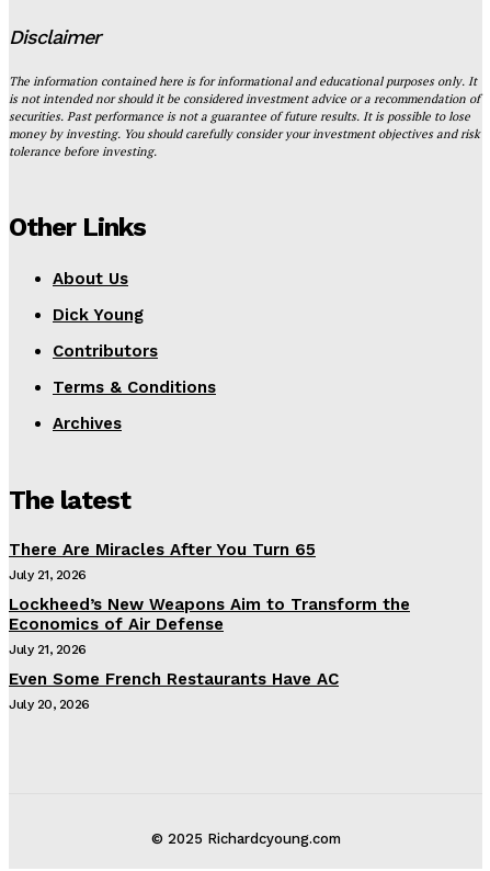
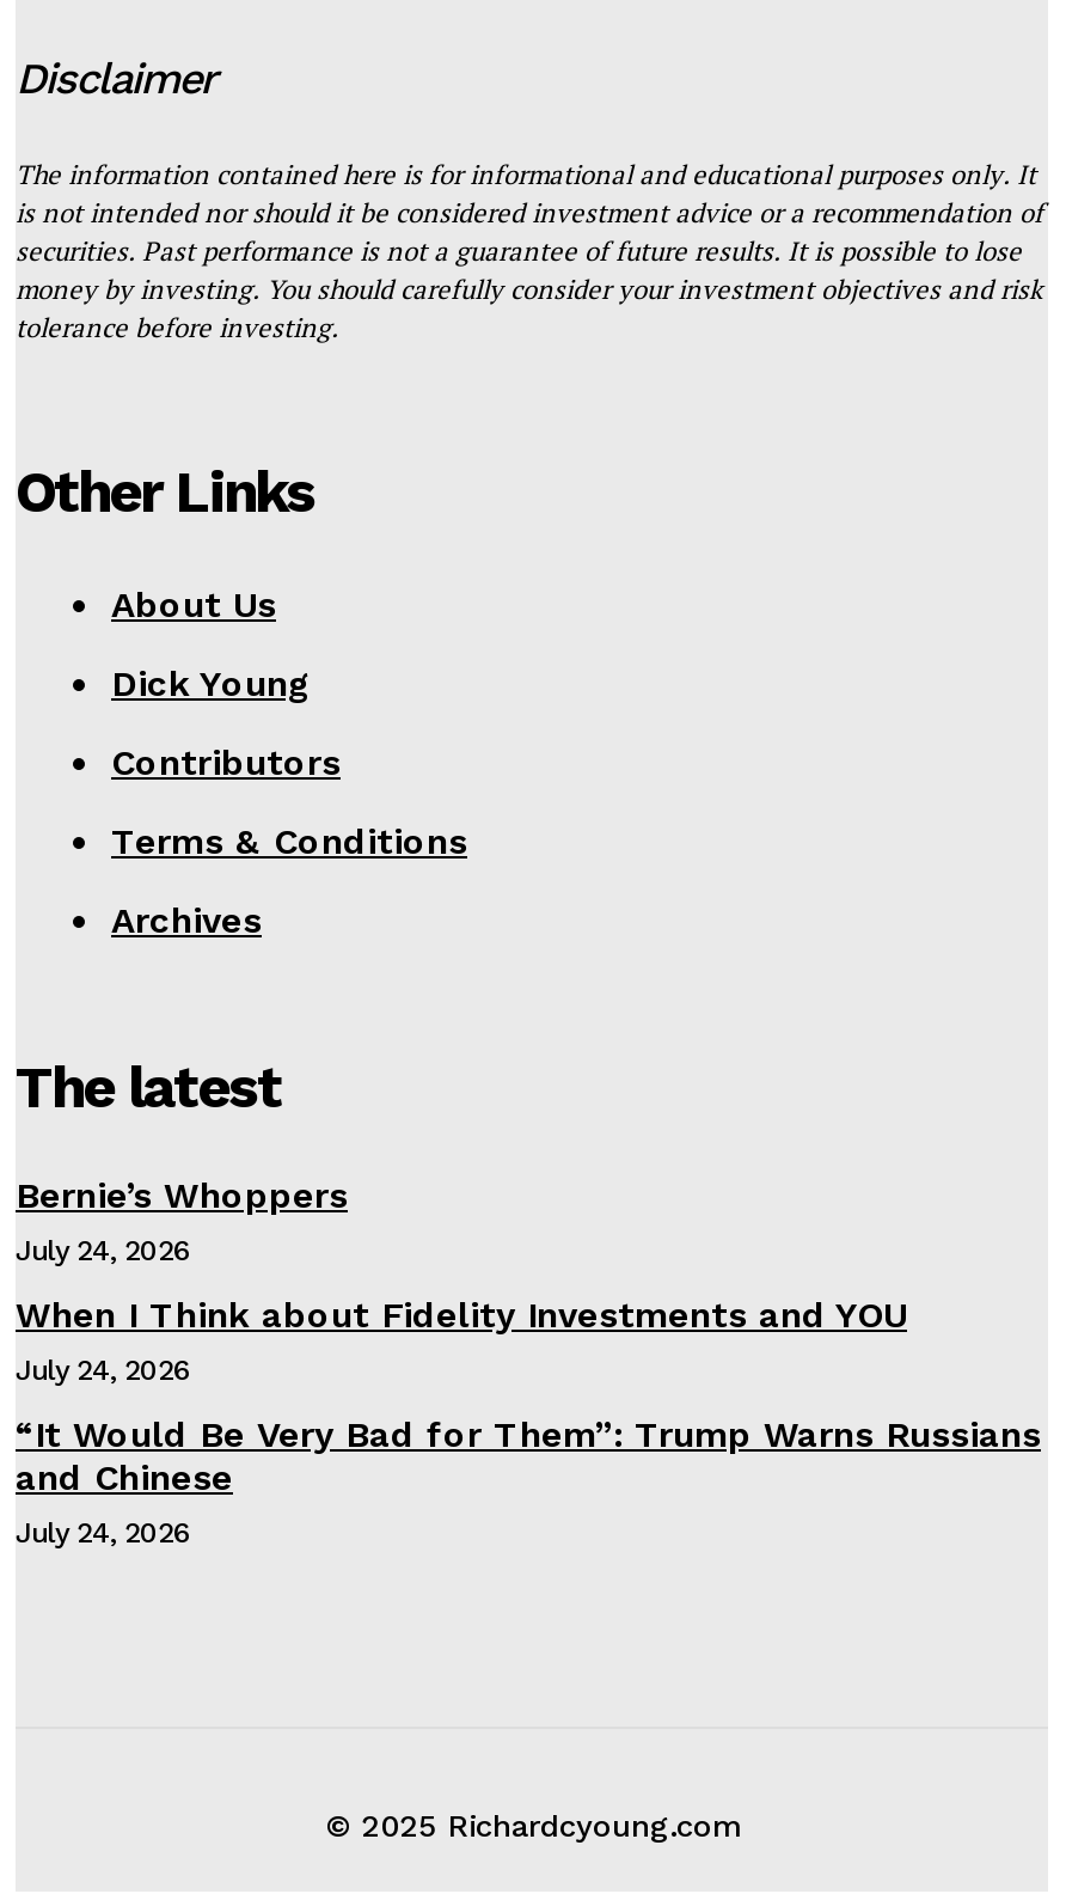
- There Are Miracles After You Turn 65
- July 21, 2026
+ Bernie’s Whoppers
+ July 24, 2026

- Lockheed’s New Weapons Aim to Transform the
- Economics of Air Defense
- July 21, 2026
+ When I Think about Fidelity Investments and YOU
+ July 24, 2026

- Even Some French Restaurants Have AC
- July 20, 2026
+ “It Would Be Very Bad for Them”: Trump Warns Russians
+ and Chinese
+ July 24, 2026
